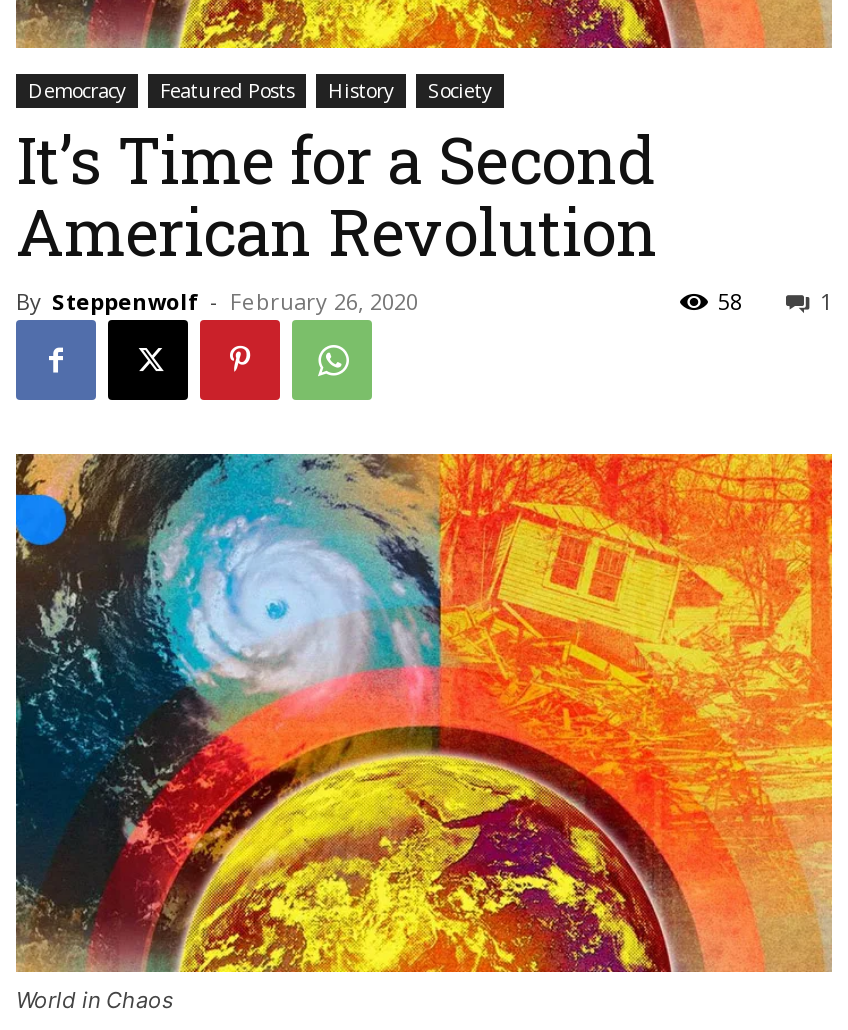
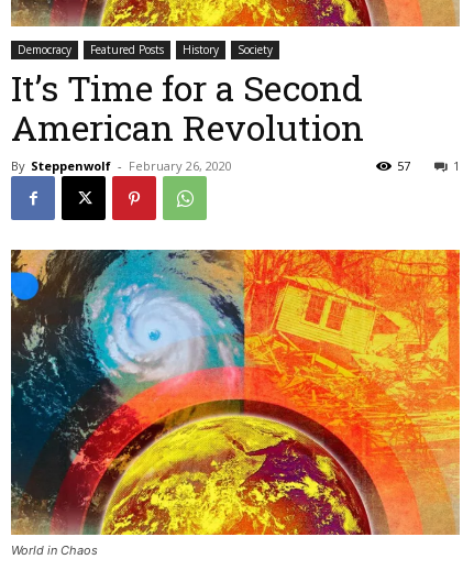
- 58
+ 57
